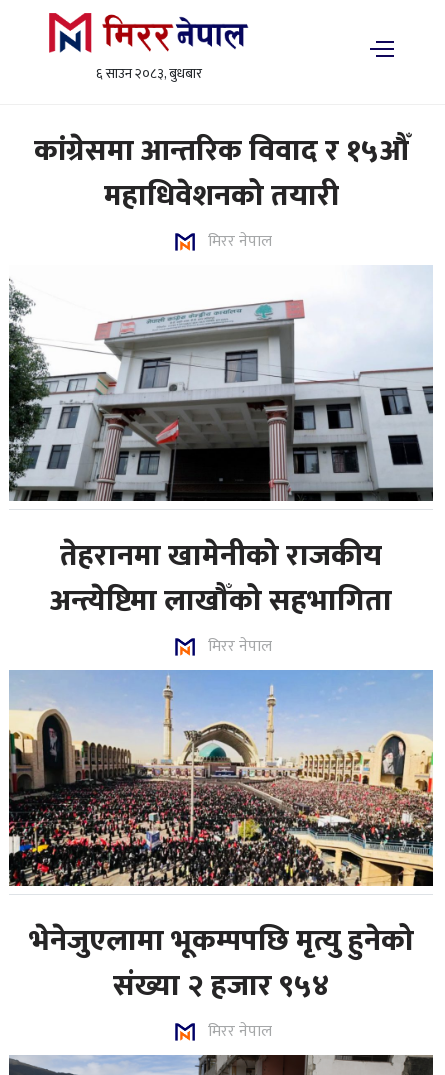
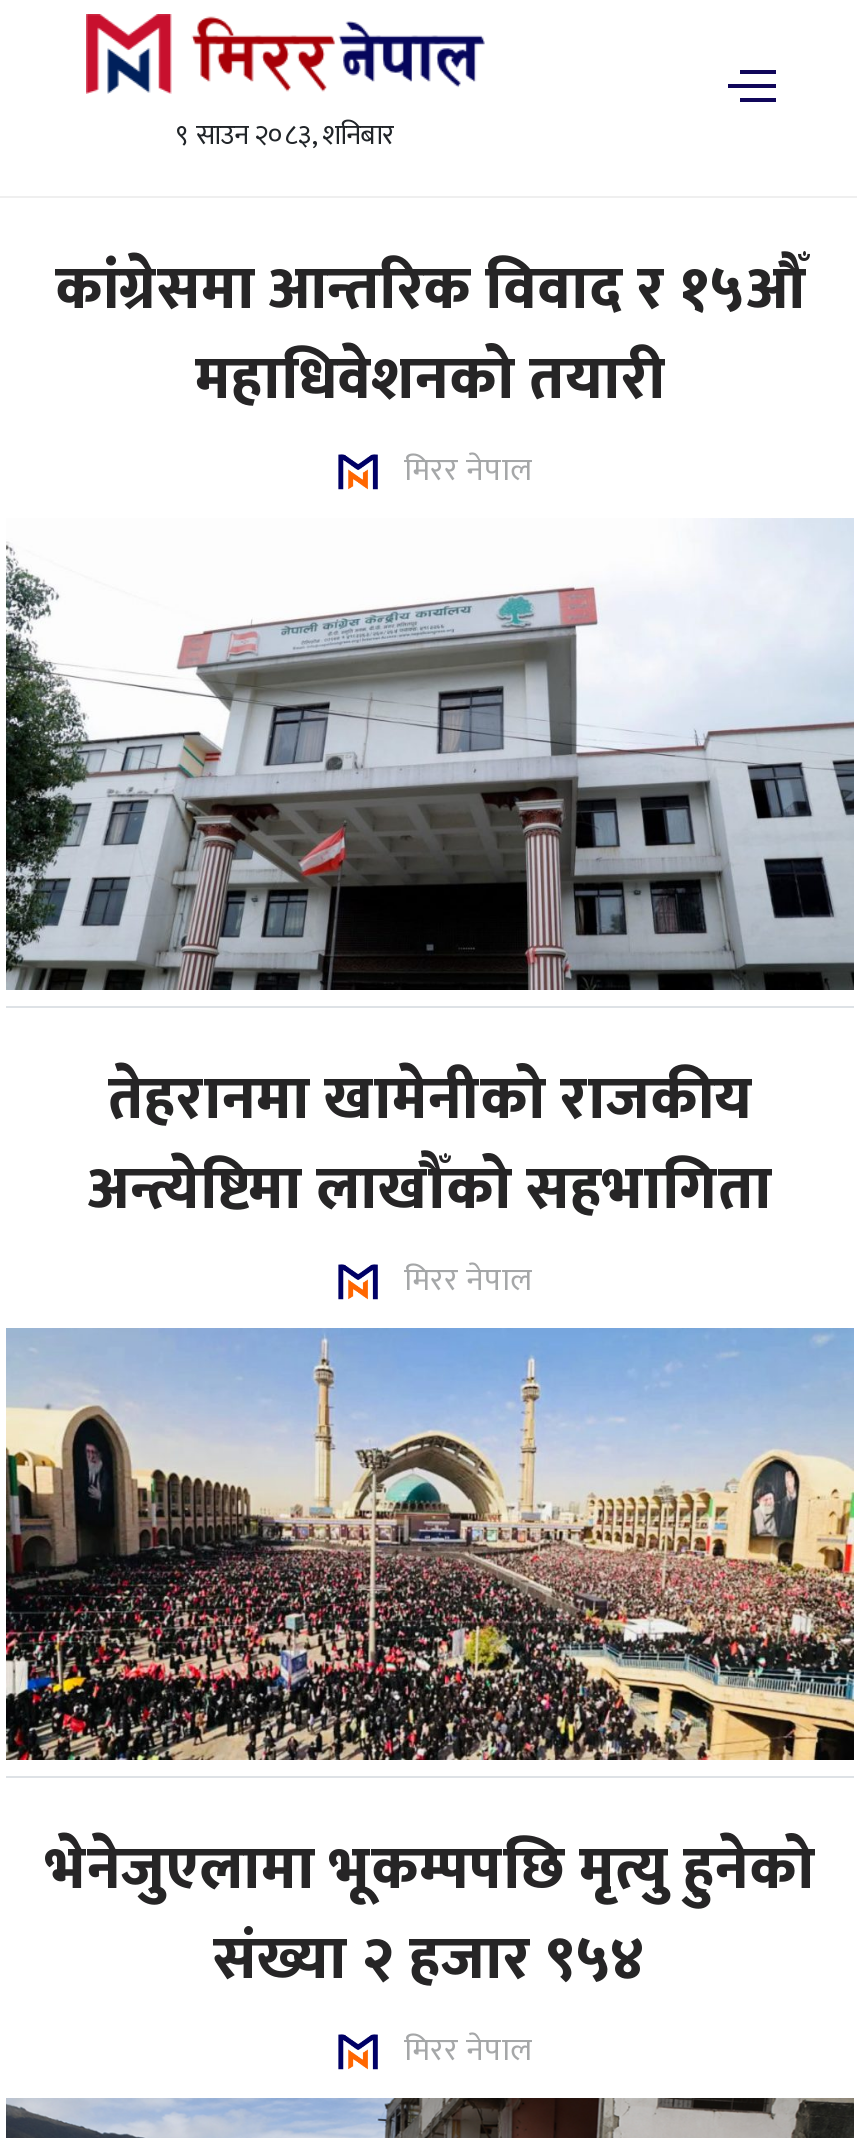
- ६ साउन २०८३, बुधबार
+ ९ साउन २०८३, शनिबार
